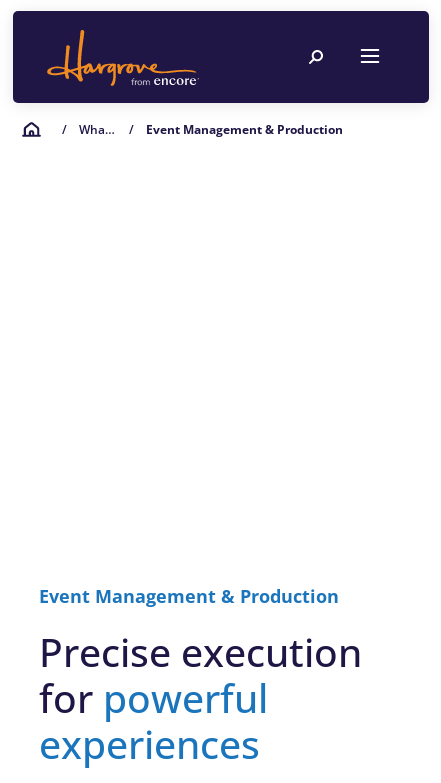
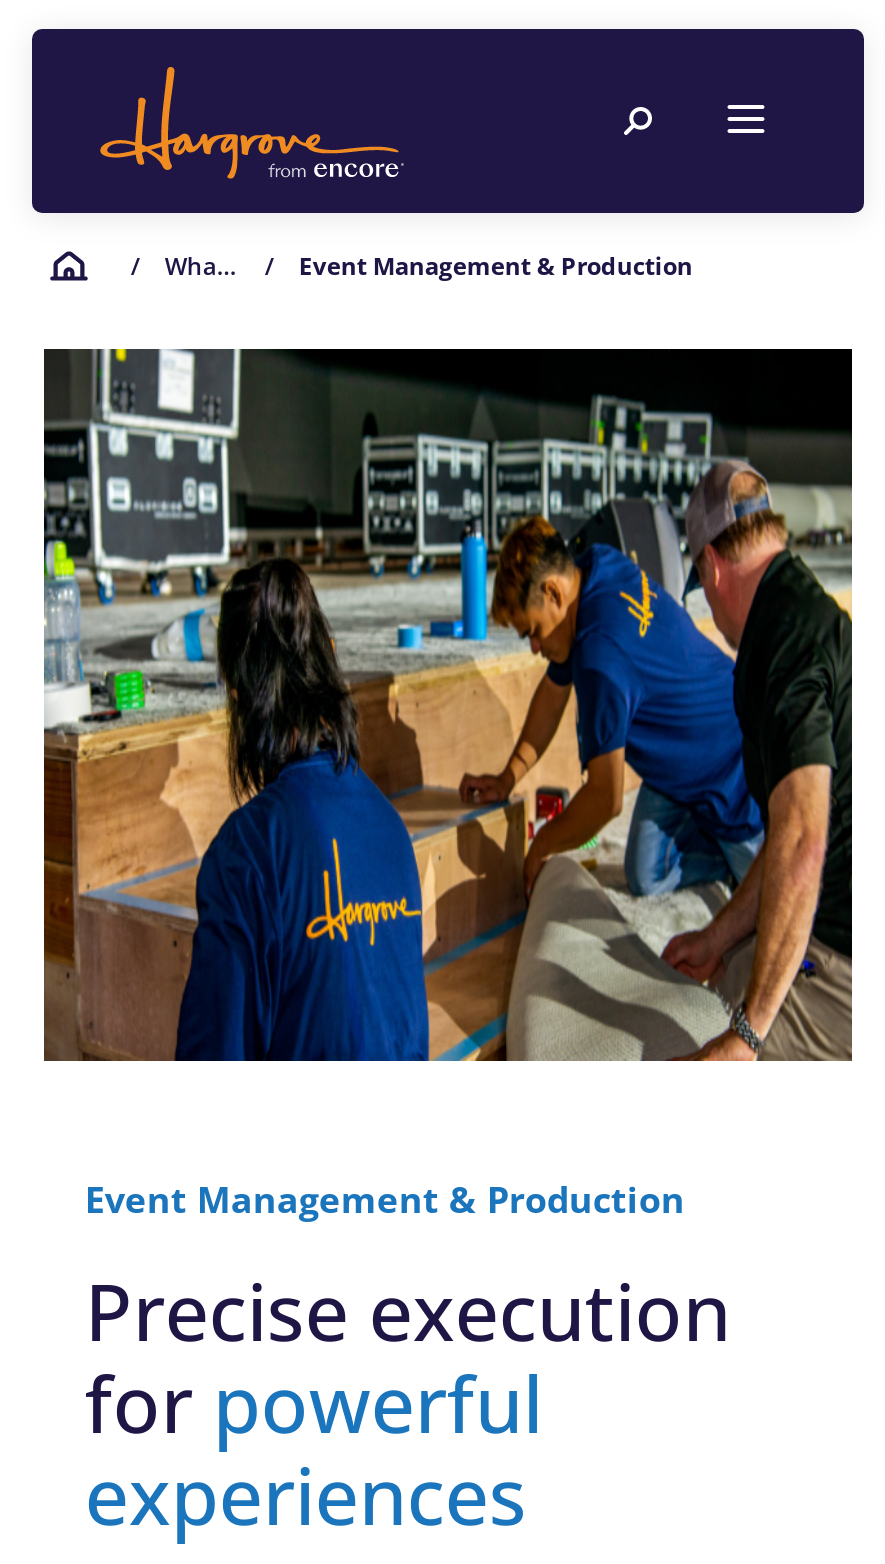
+ [image]
